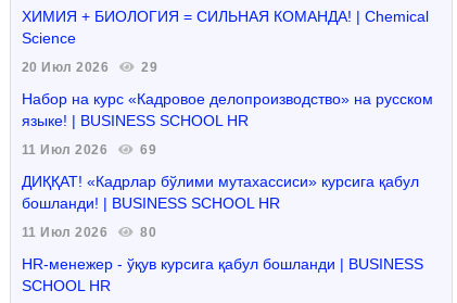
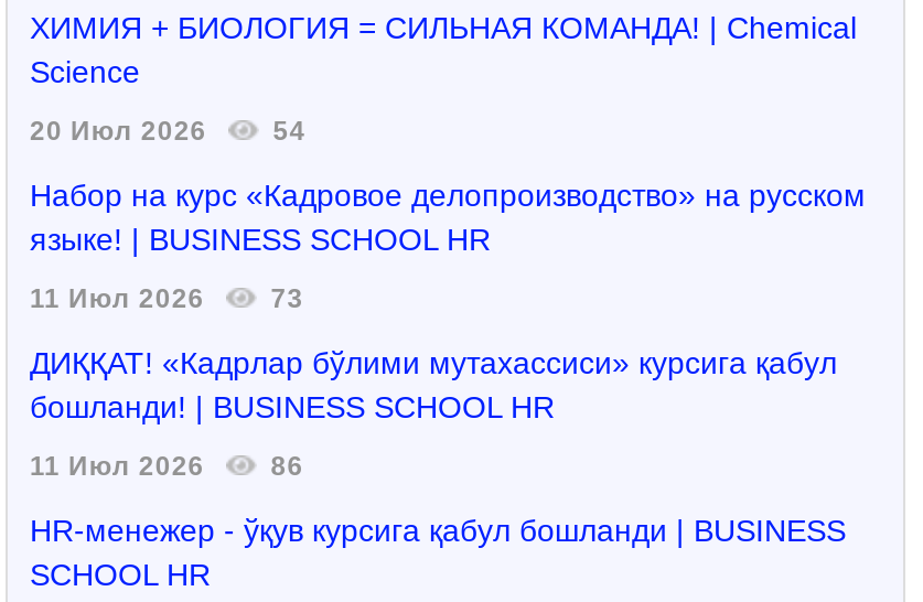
- 29
+ 54

- 69
+ 73

- 80
+ 86
